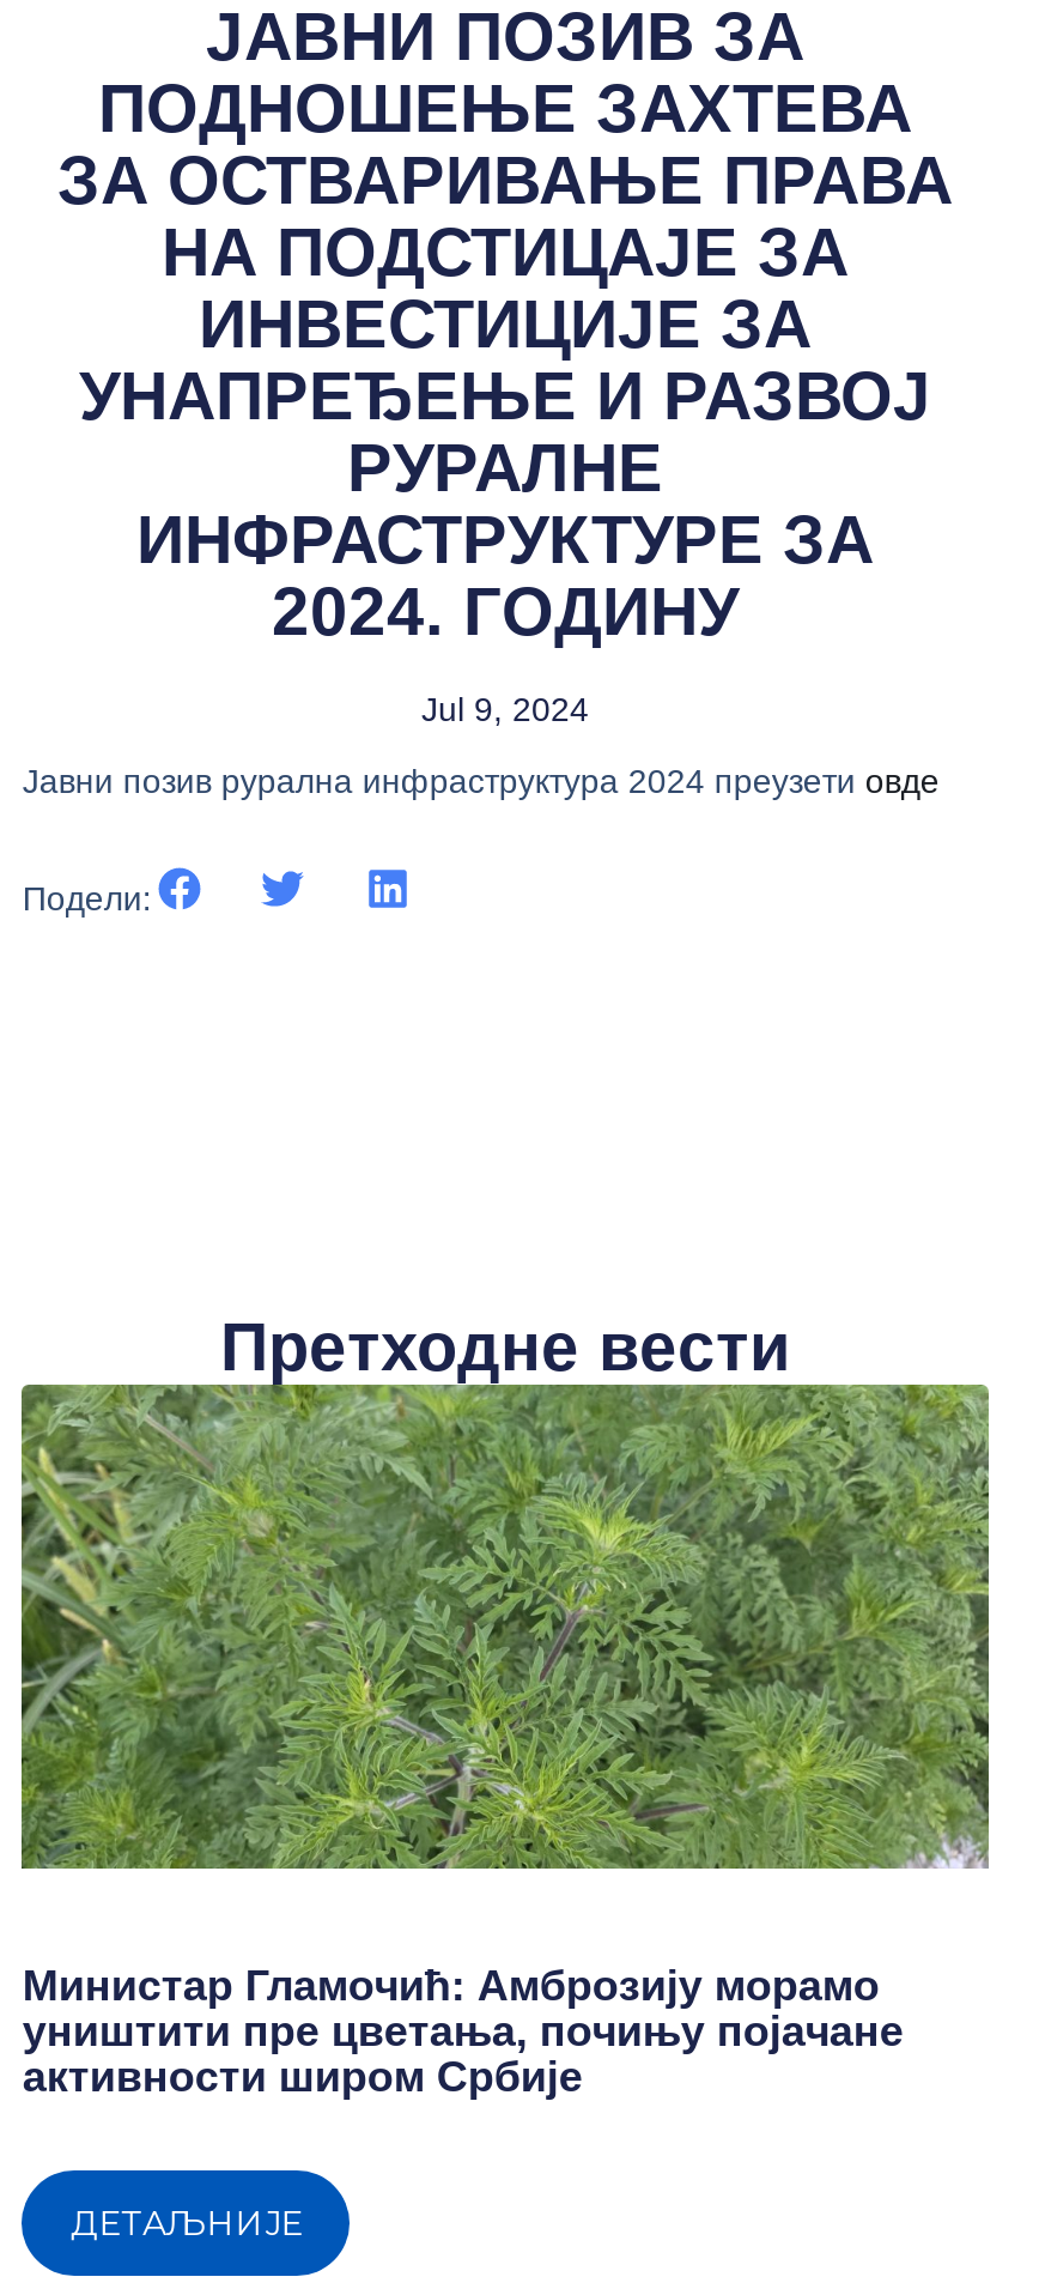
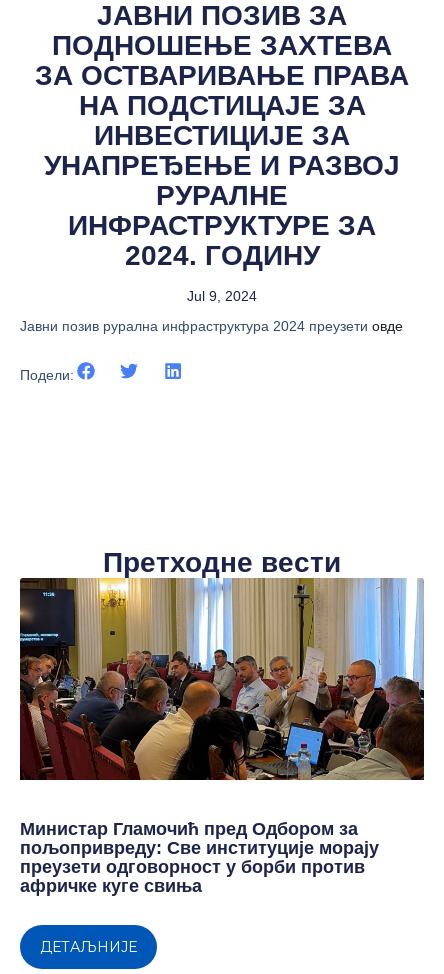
- [image]
- Министар Гламочић: Амброзију морамо
- уништити пре цветања, почињу појачане
- активности широм Србије
+ [image]
+ Министар Гламочић пред Одбором за
+ пољопривреду: Све институције морају
+ преузети одговорност у борби против
+ афричке куге свиња
